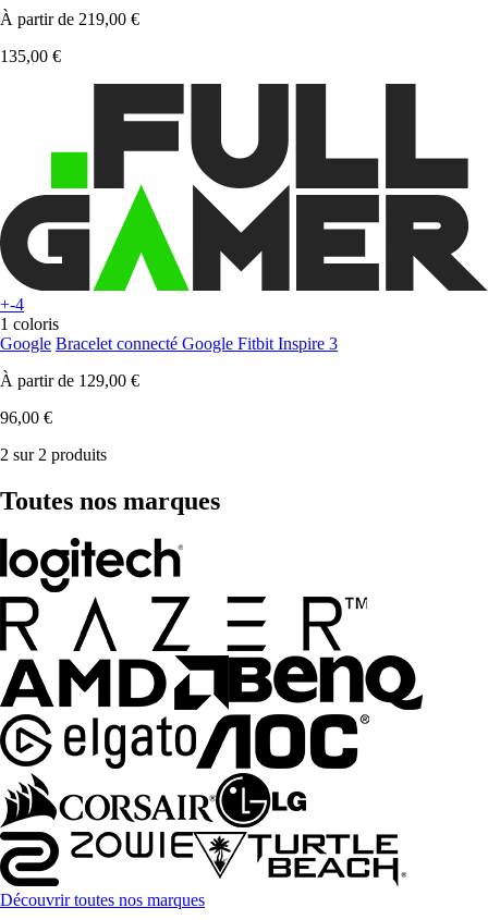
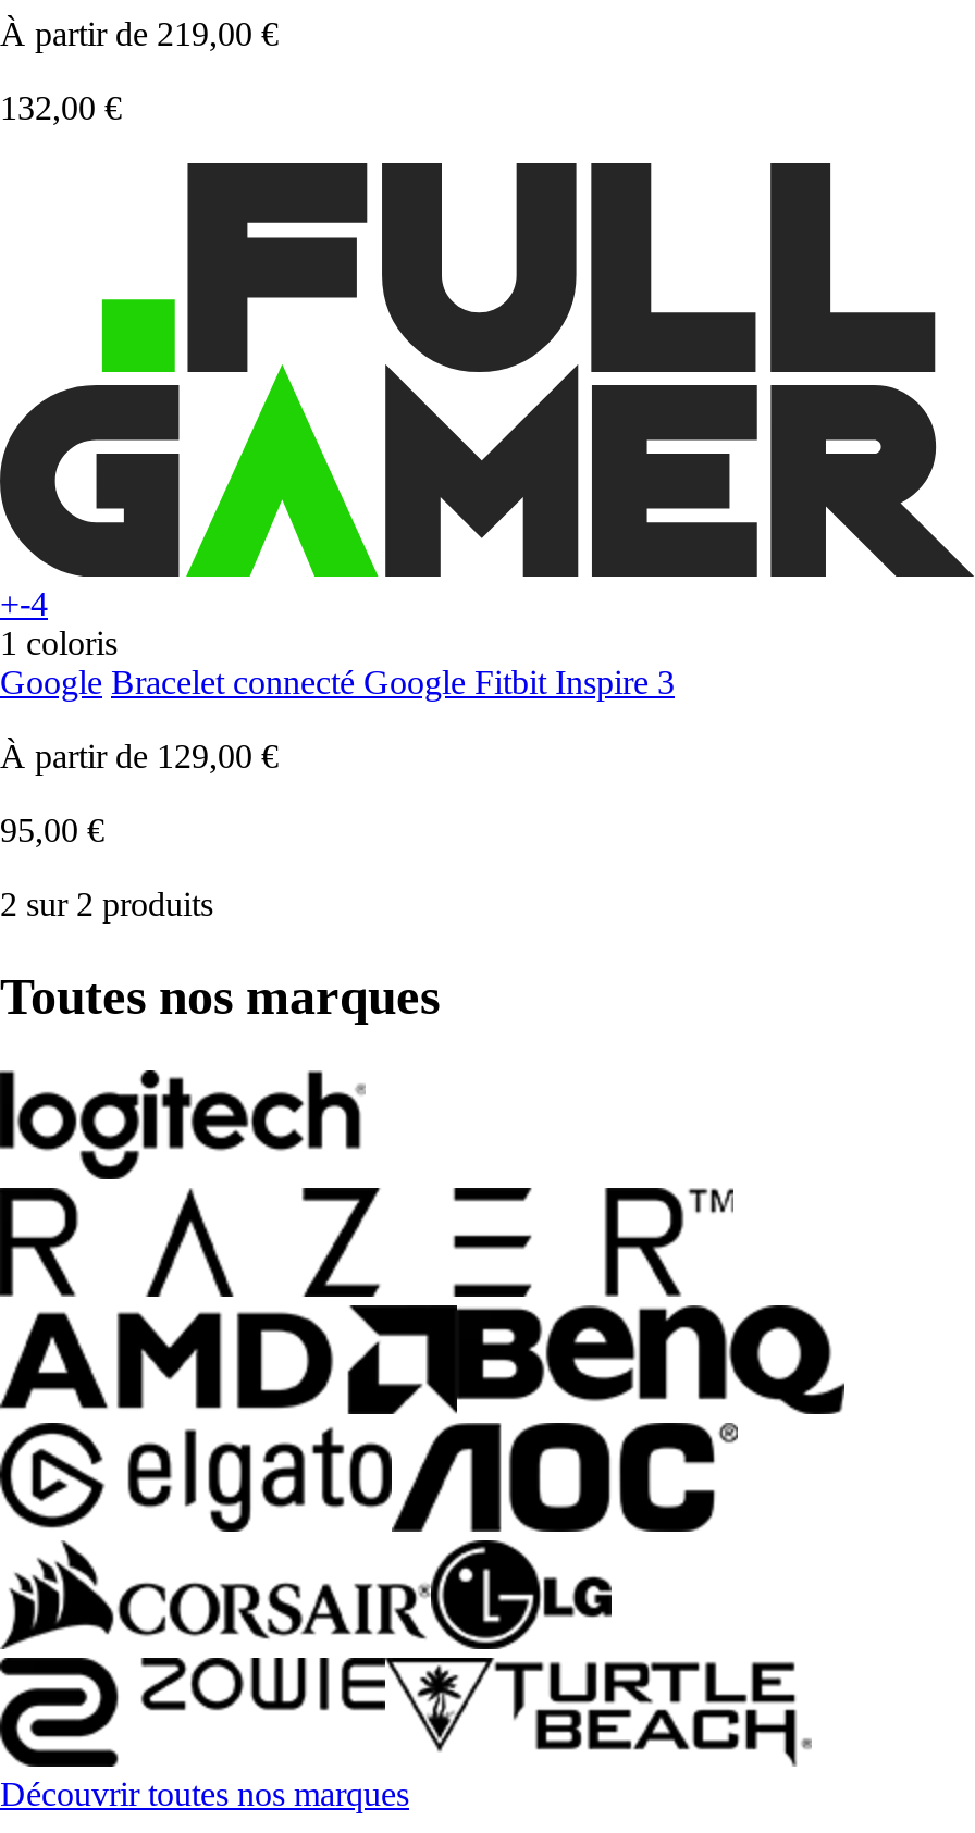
- 135,00 €
+ 132,00 €

- 96,00 €
+ 95,00 €
